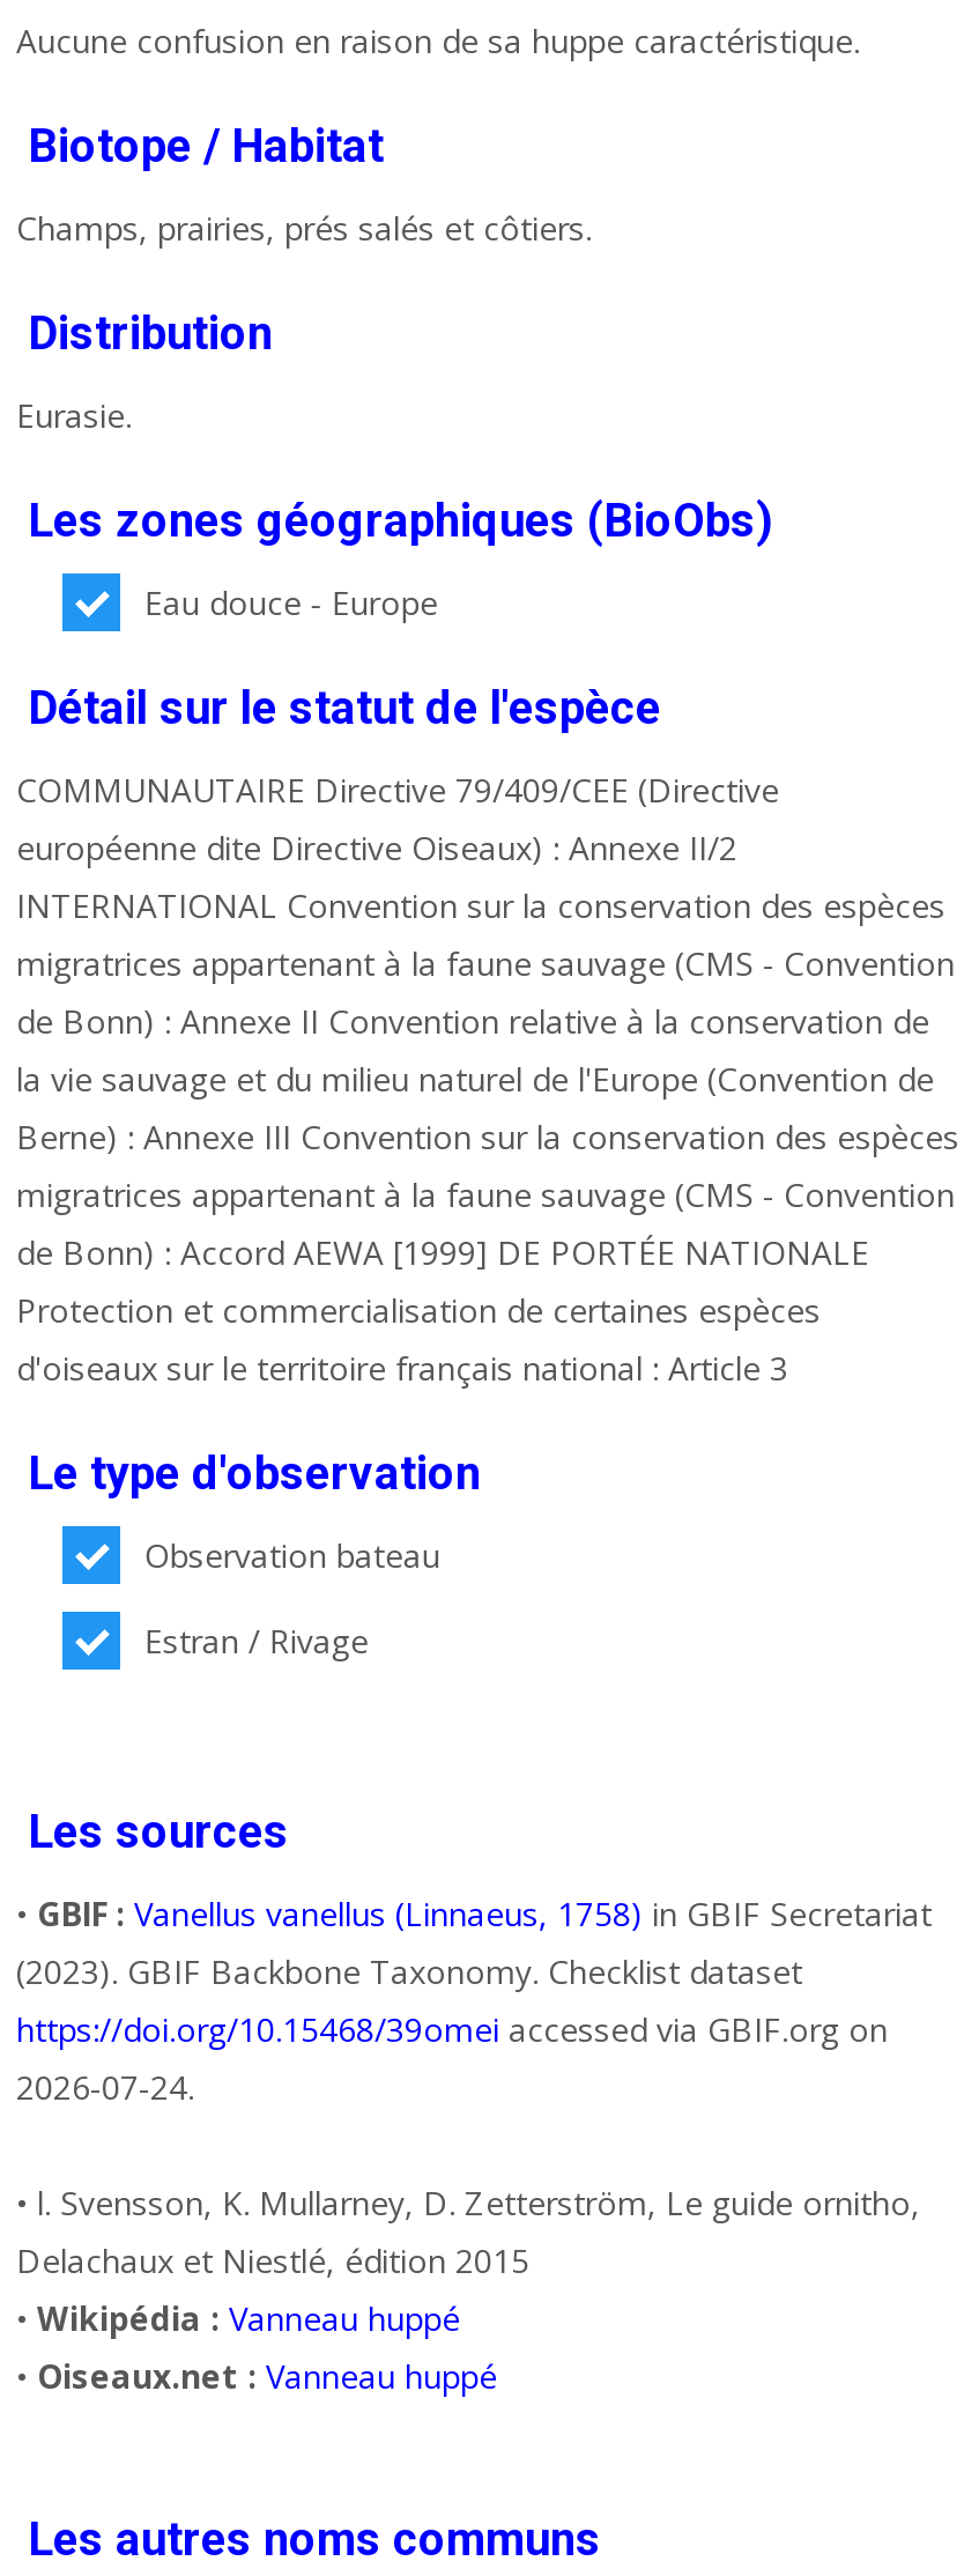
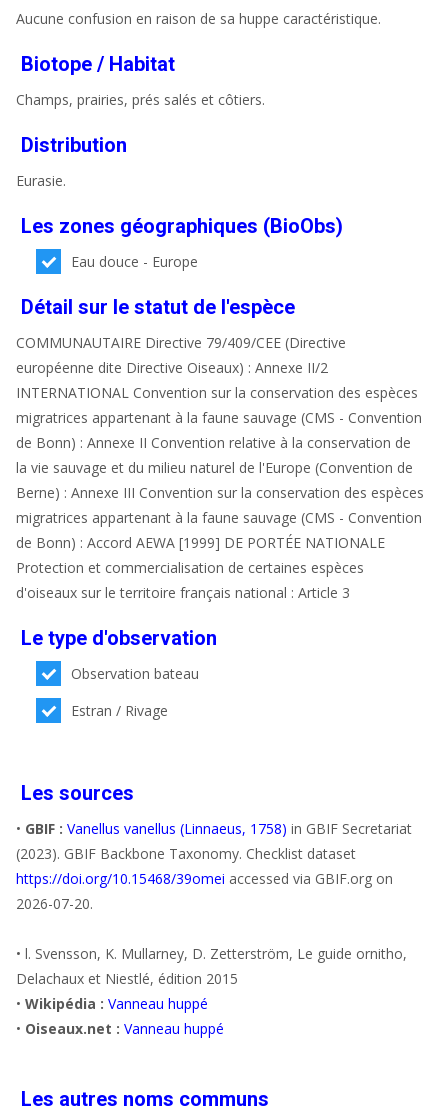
- 2026-07-24.
+ 2026-07-20.
